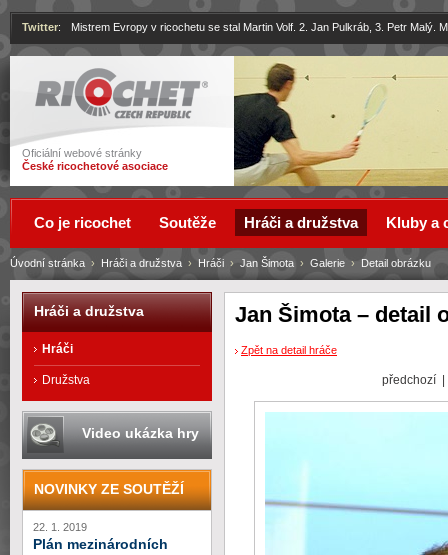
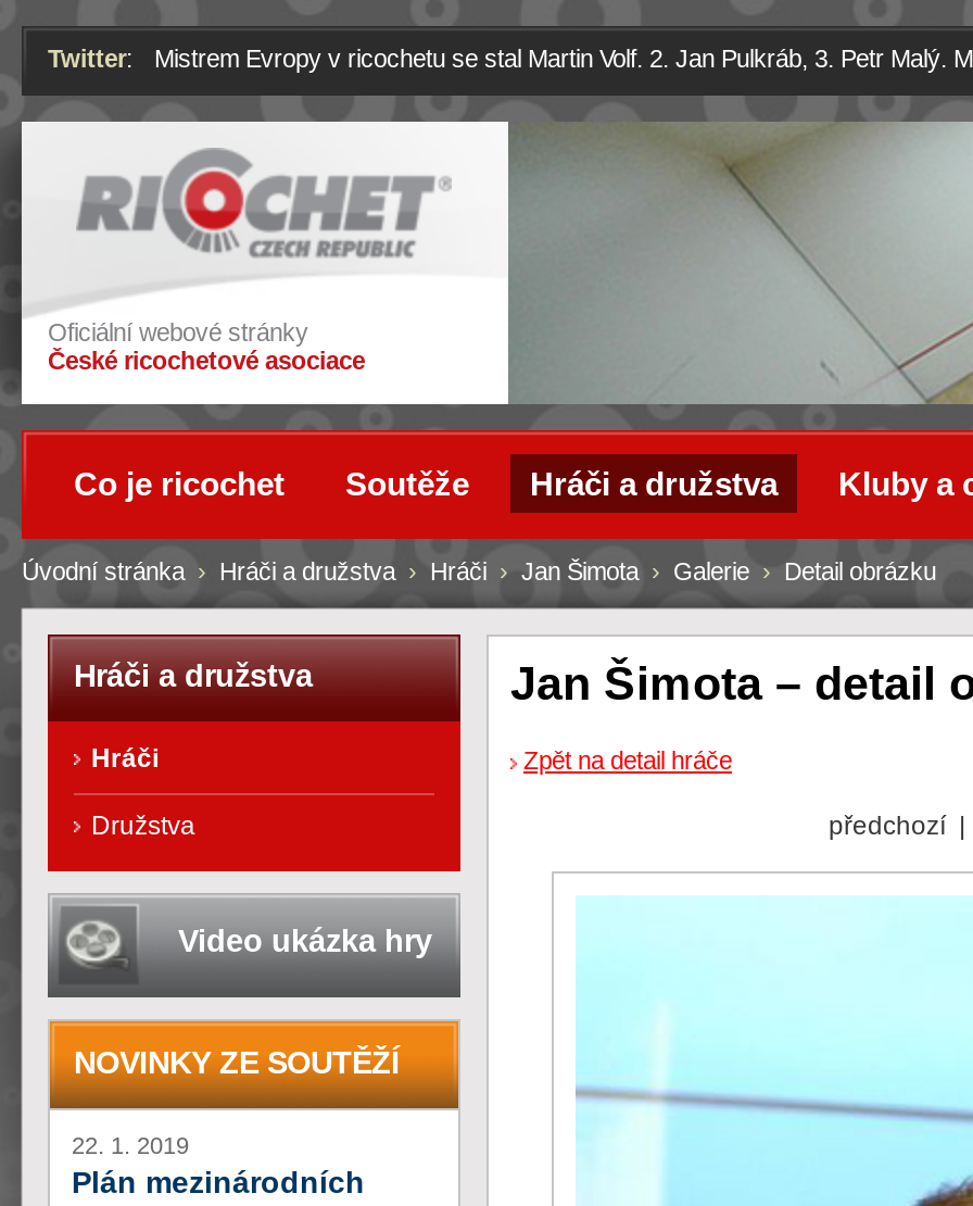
- [image]
+ [image]
